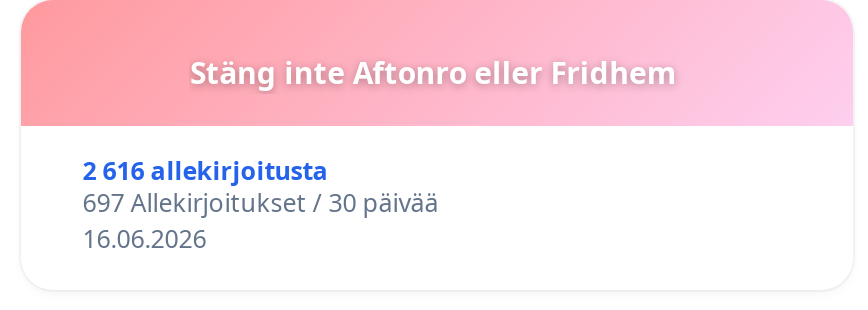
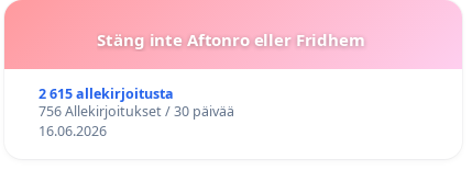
- 2 616 allekirjoitusta
+ 2 615 allekirjoitusta

- 697 Allekirjoitukset / 30 päivää
+ 756 Allekirjoitukset / 30 päivää
